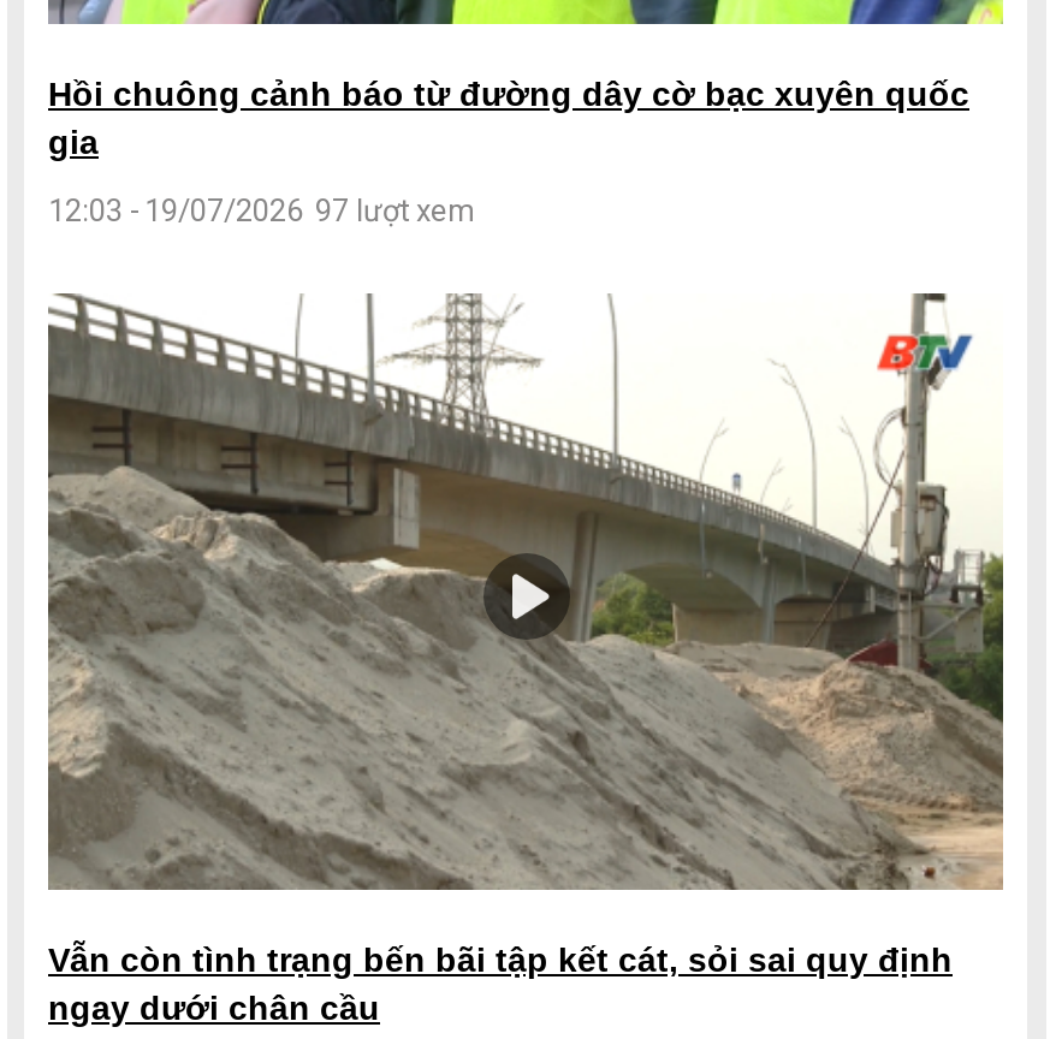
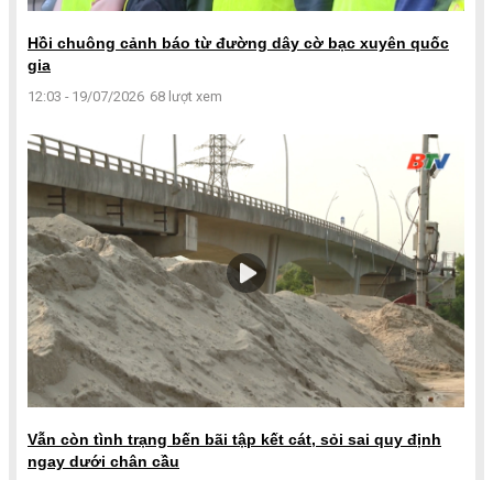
- 12:03 - 19/07/2026 97 lượt xem
+ 12:03 - 19/07/2026 68 lượt xem
